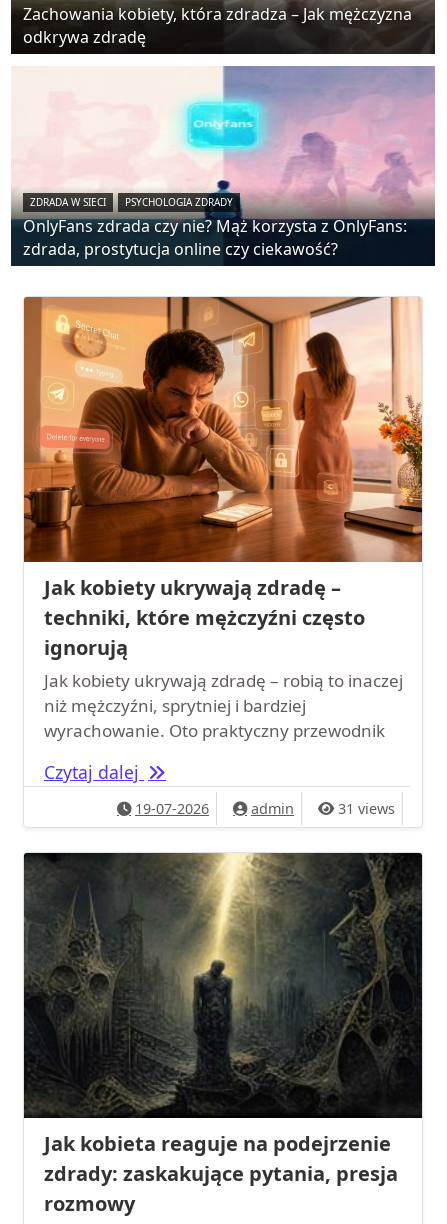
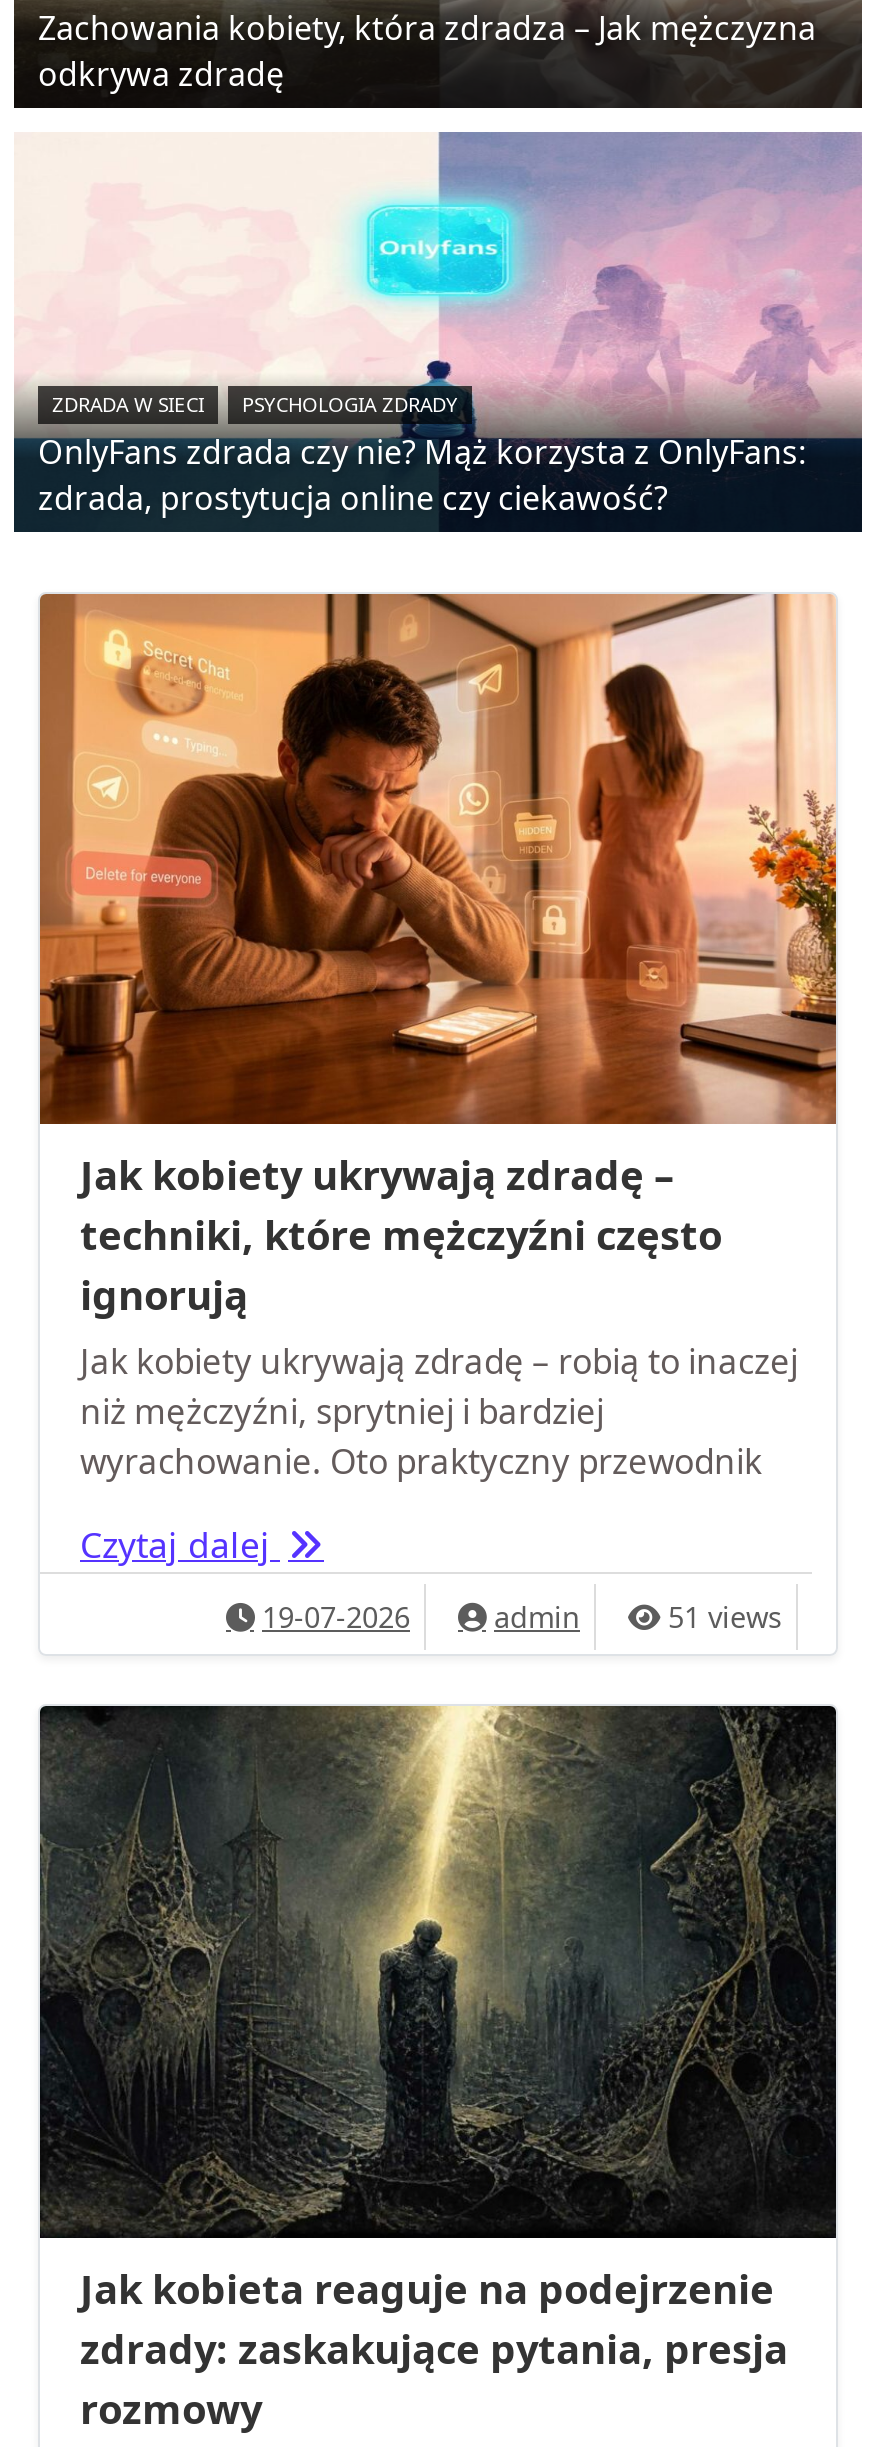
- 31 views
+ 51 views
